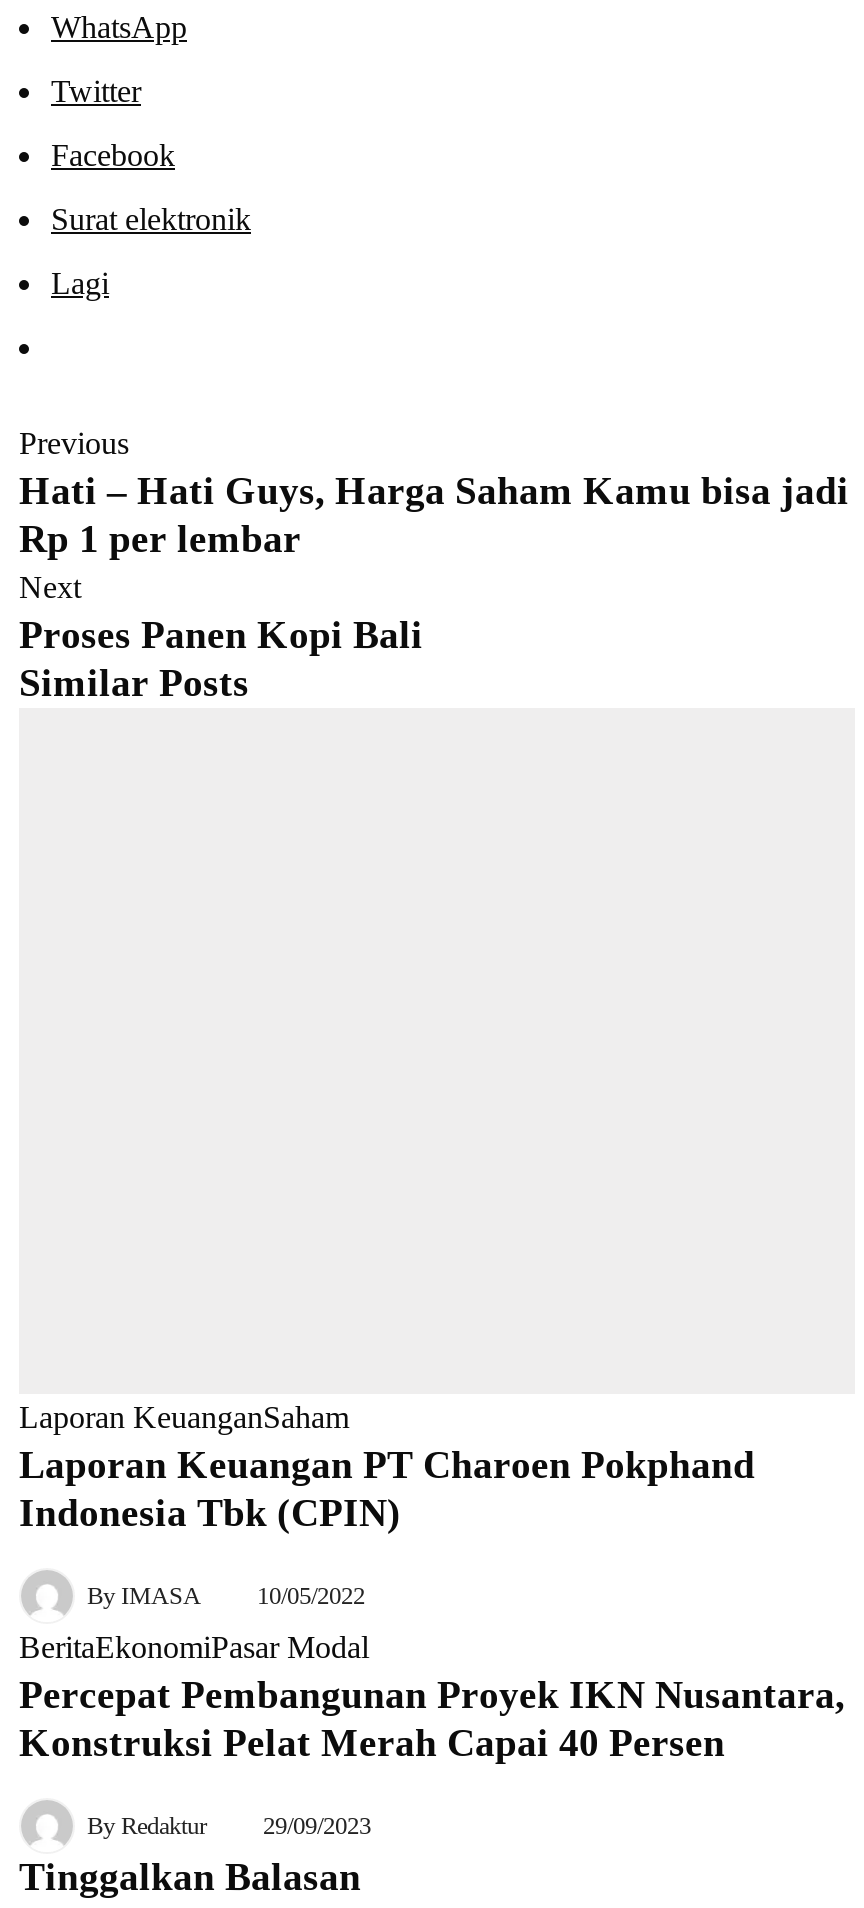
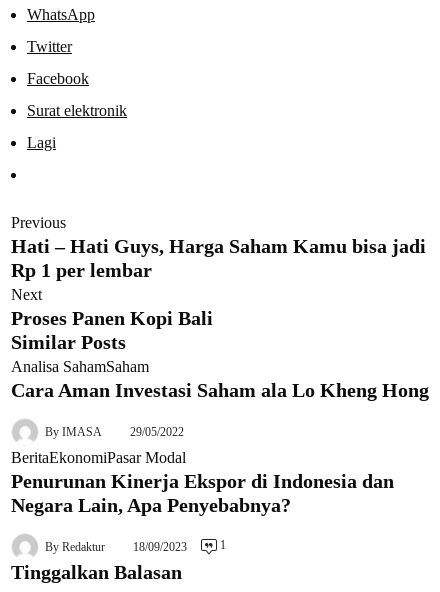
- Laporan KeuanganSaham
- Laporan Keuangan PT Charoen Pokphand
- Indonesia Tbk (CPIN)
+ Analisa SahamSaham
+ Cara Aman Investasi Saham ala Lo Kheng Hong

- By IMASA 10/05/2022
+ By IMASA 29/05/2022

- Percepat Pembangunan Proyek IKN Nusantara,
- Konstruksi Pelat Merah Capai 40 Persen
+ Penurunan Kinerja Ekspor di Indonesia dan
+ Negara Lain, Apa Penyebabnya?

- 29/09/2023
+ 18/09/2023
+ 1
